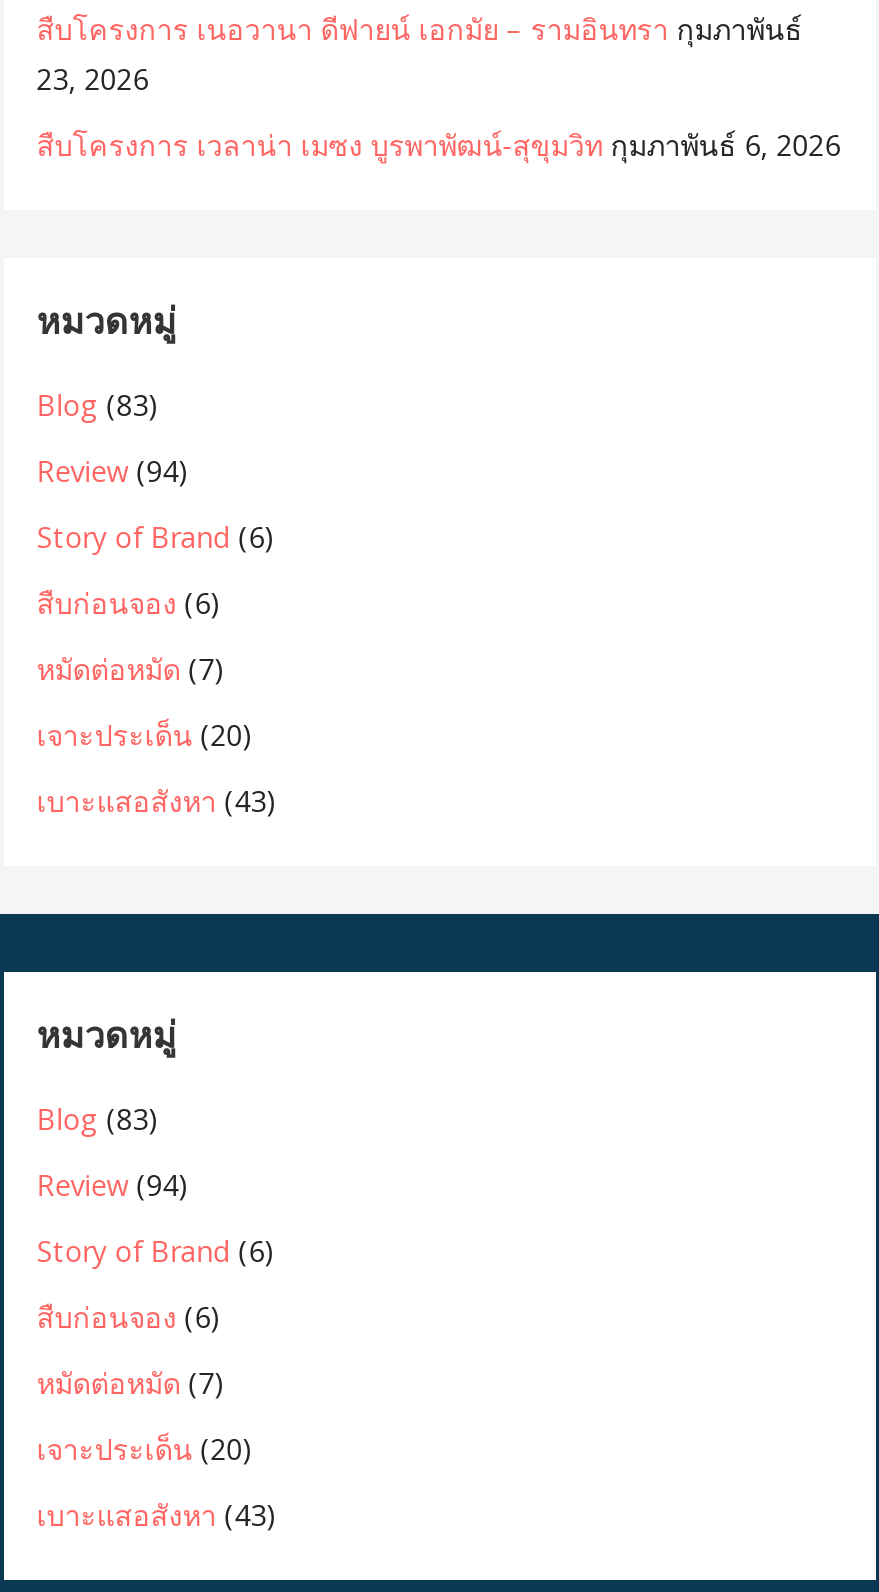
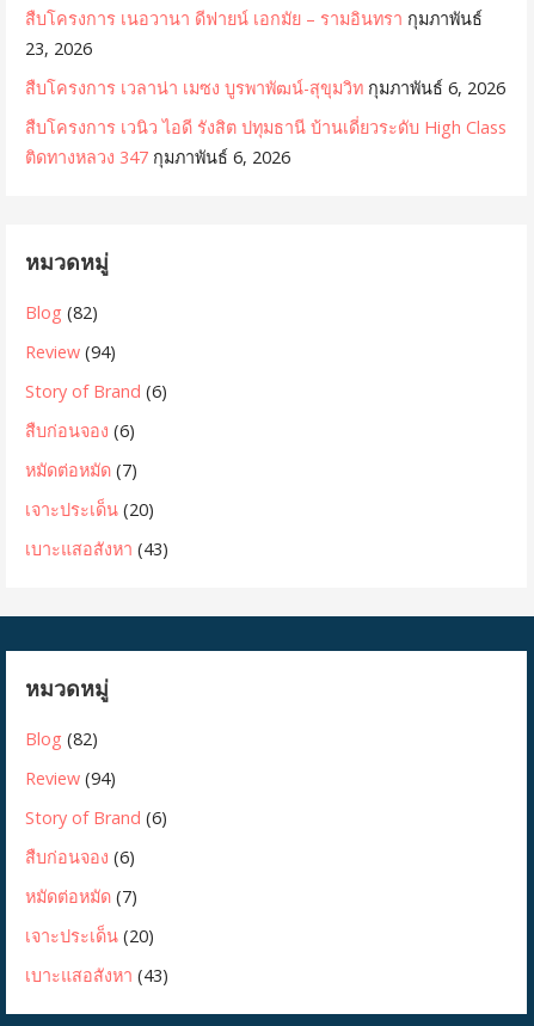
+ สืบโครงการ เวนิว ไอดี รังสิต ปทุมธานี บ้านเดี่ยวระดับ High Class
+ ติดทางหลวง 347 กุมภาพันธ์ 6, 2026

- Blog (83)
+ Blog (82)

- Blog (83)
+ Blog (82)
